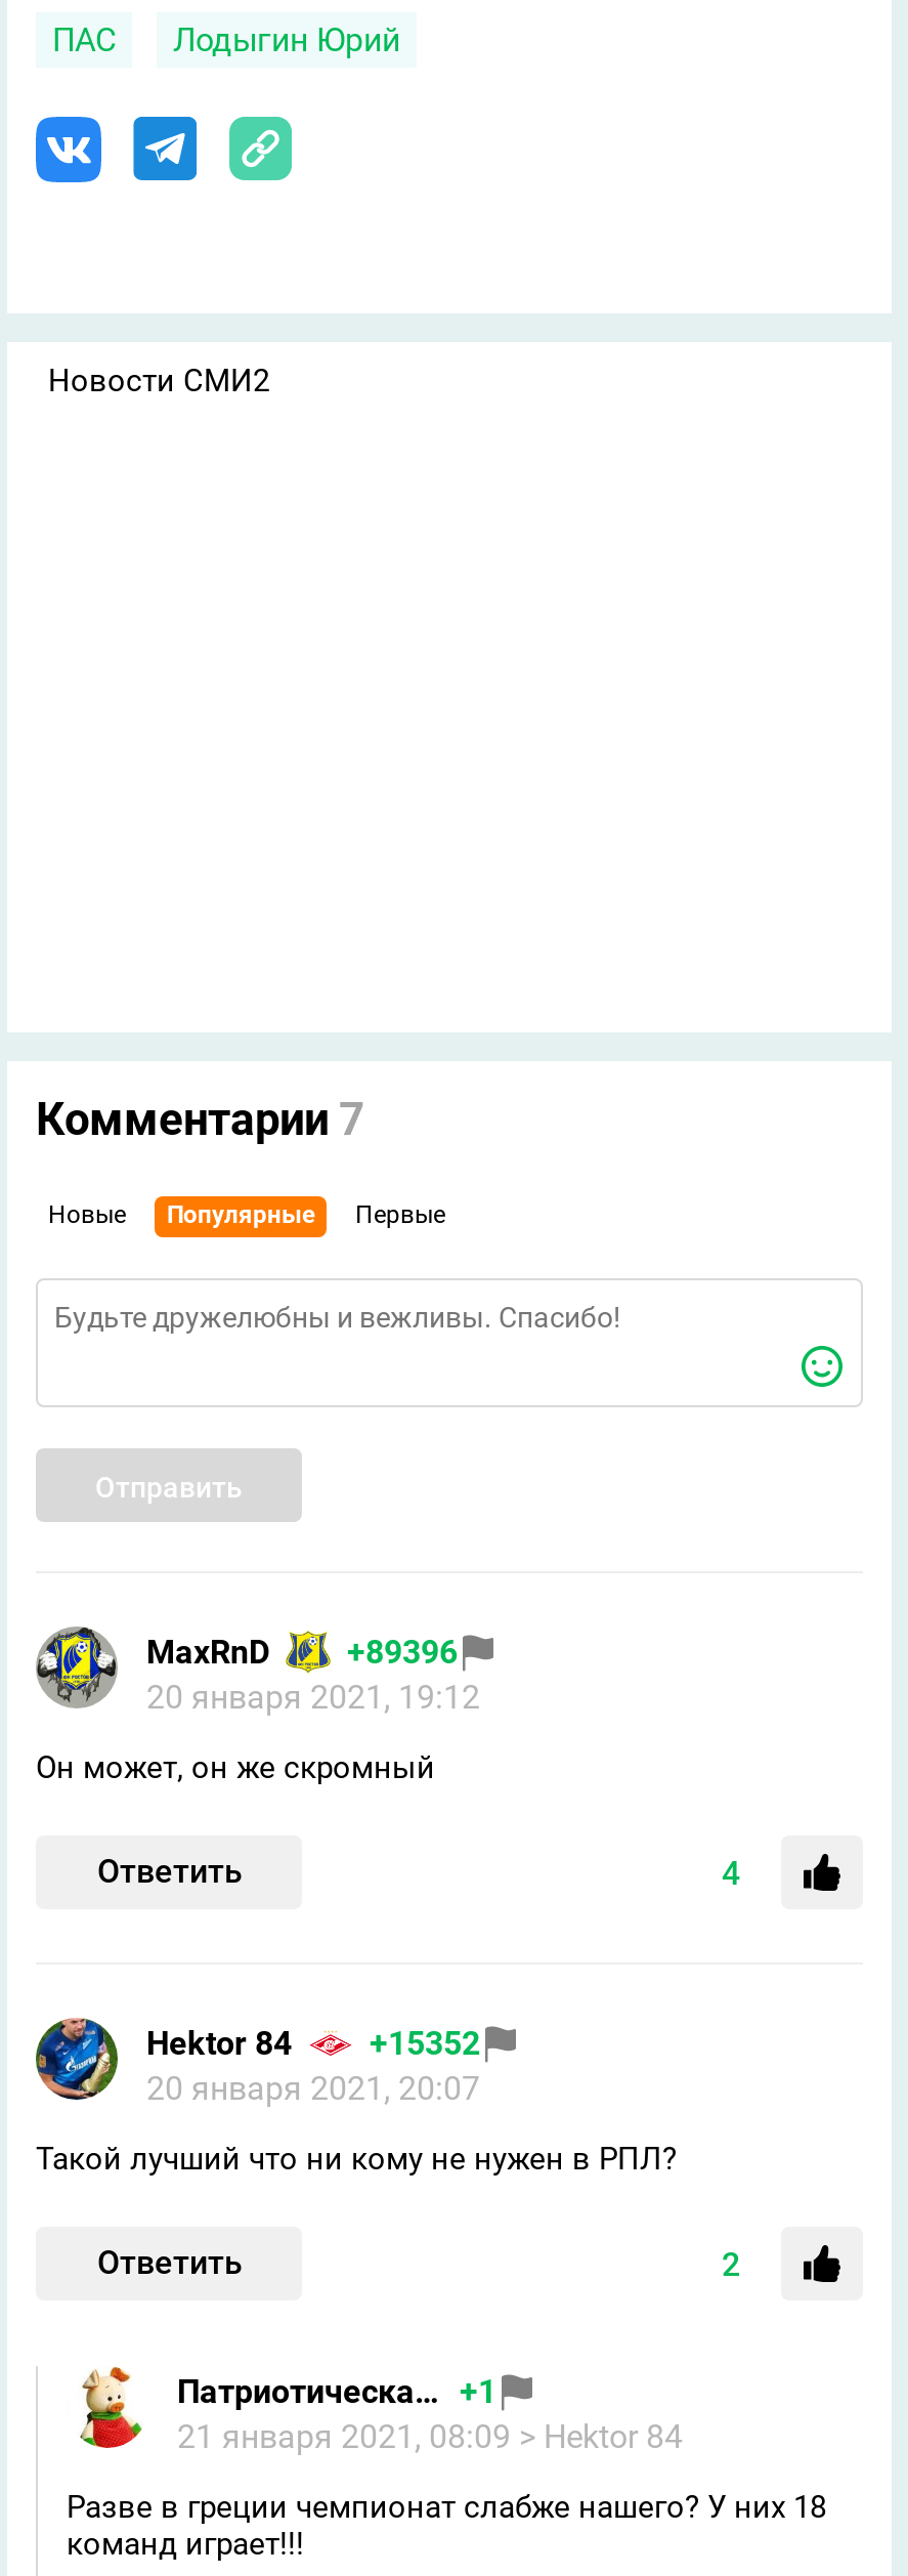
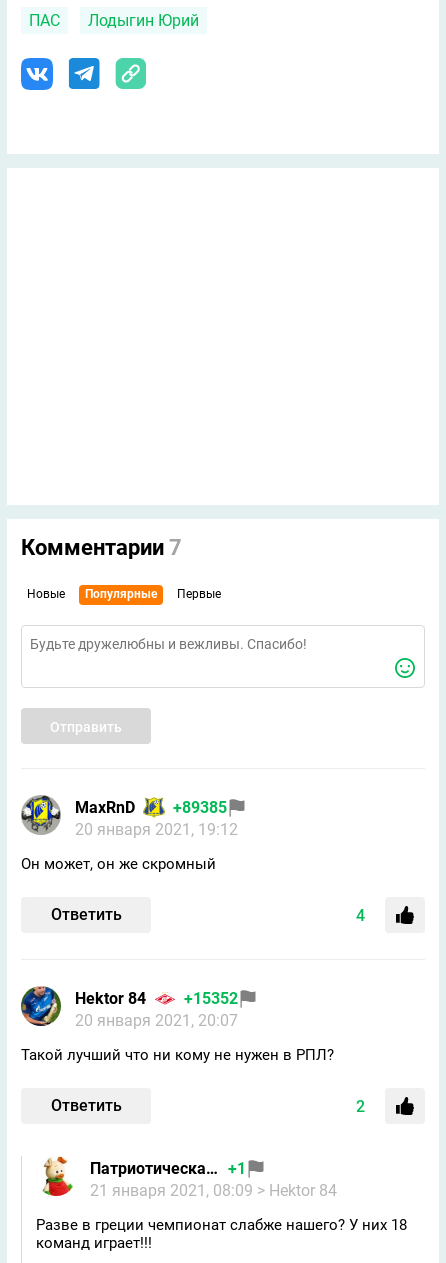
- Новости СМИ2

- MaxRnD +89396
+ MaxRnD +89385
